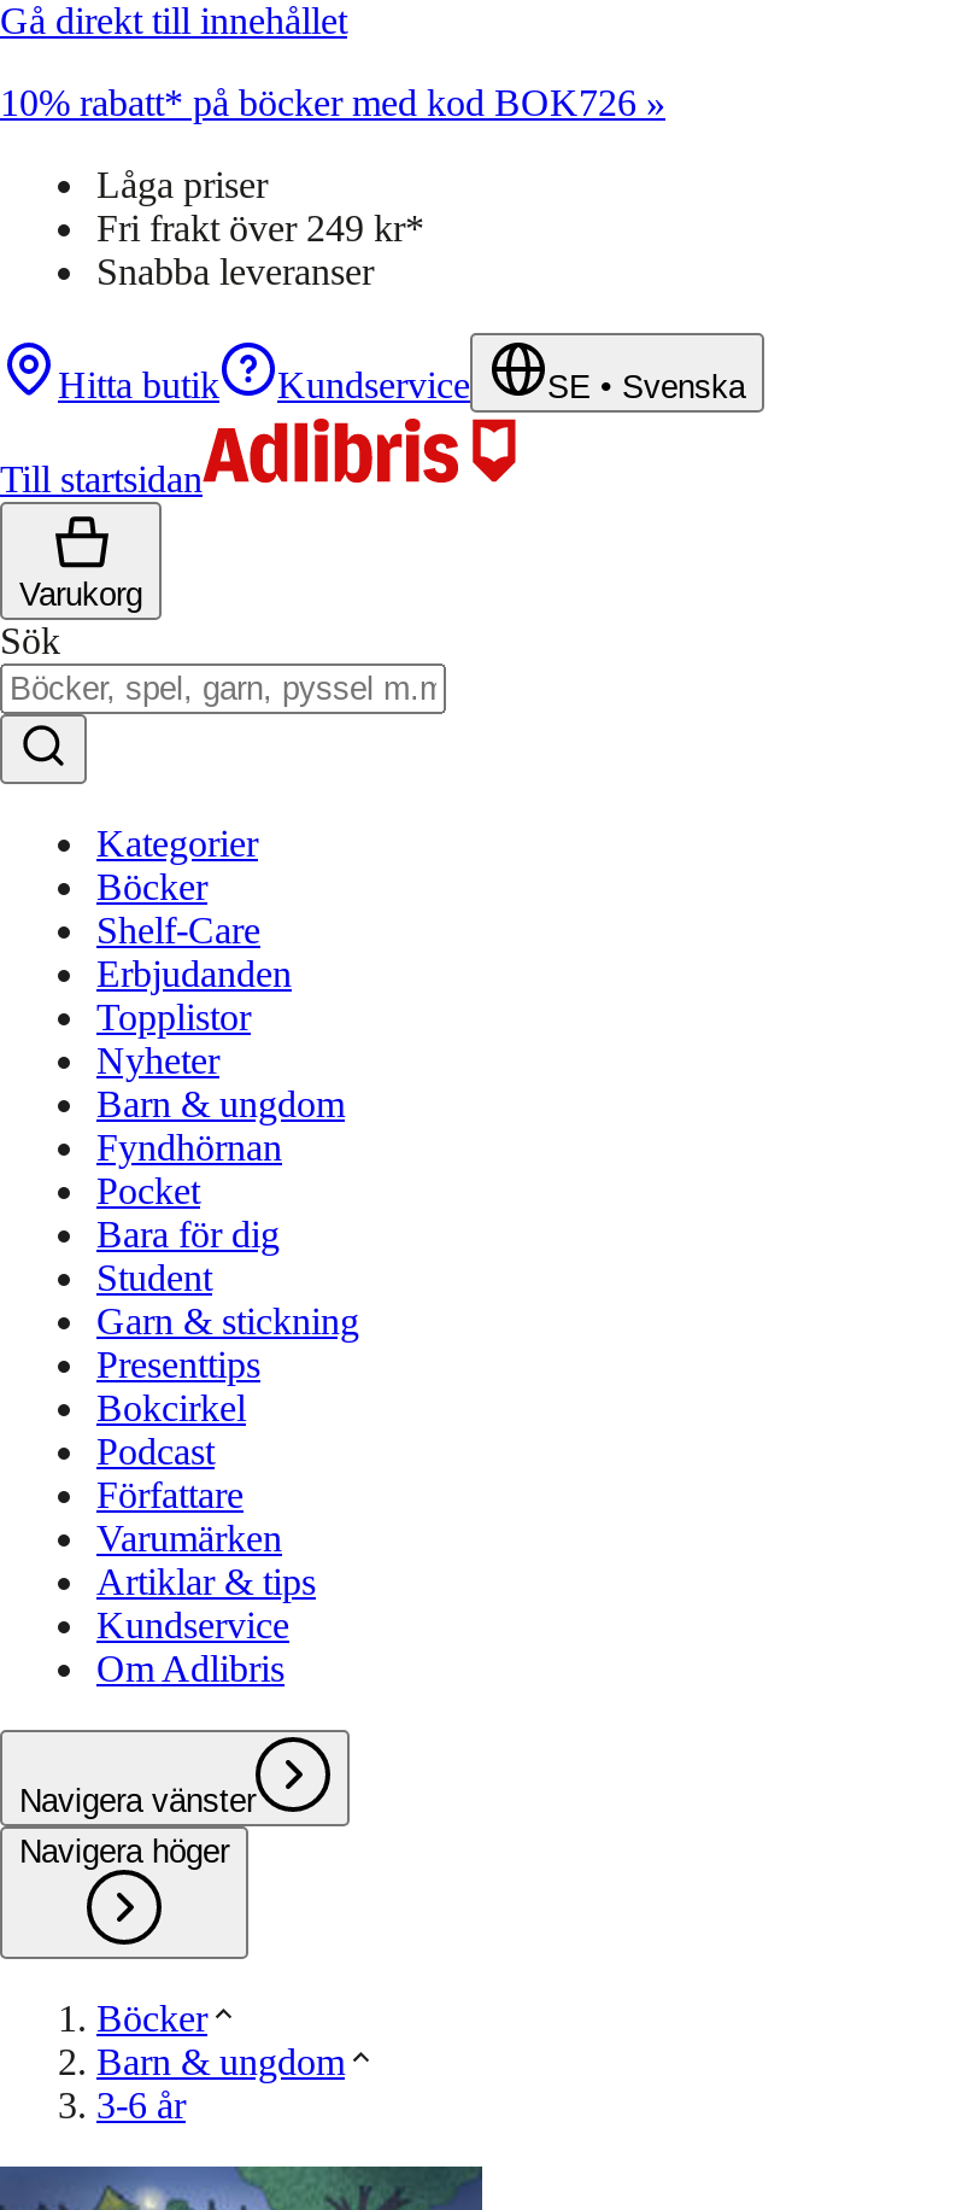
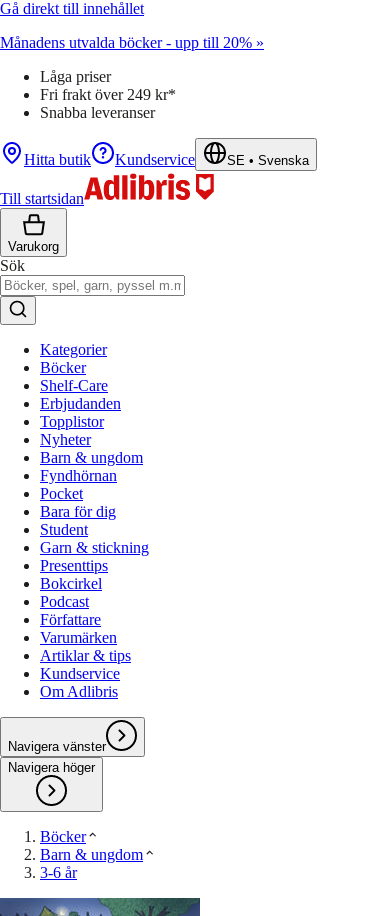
- 10% rabatt* på böcker med kod BOK726 »
+ Månadens utvalda böcker - upp till 20% »
